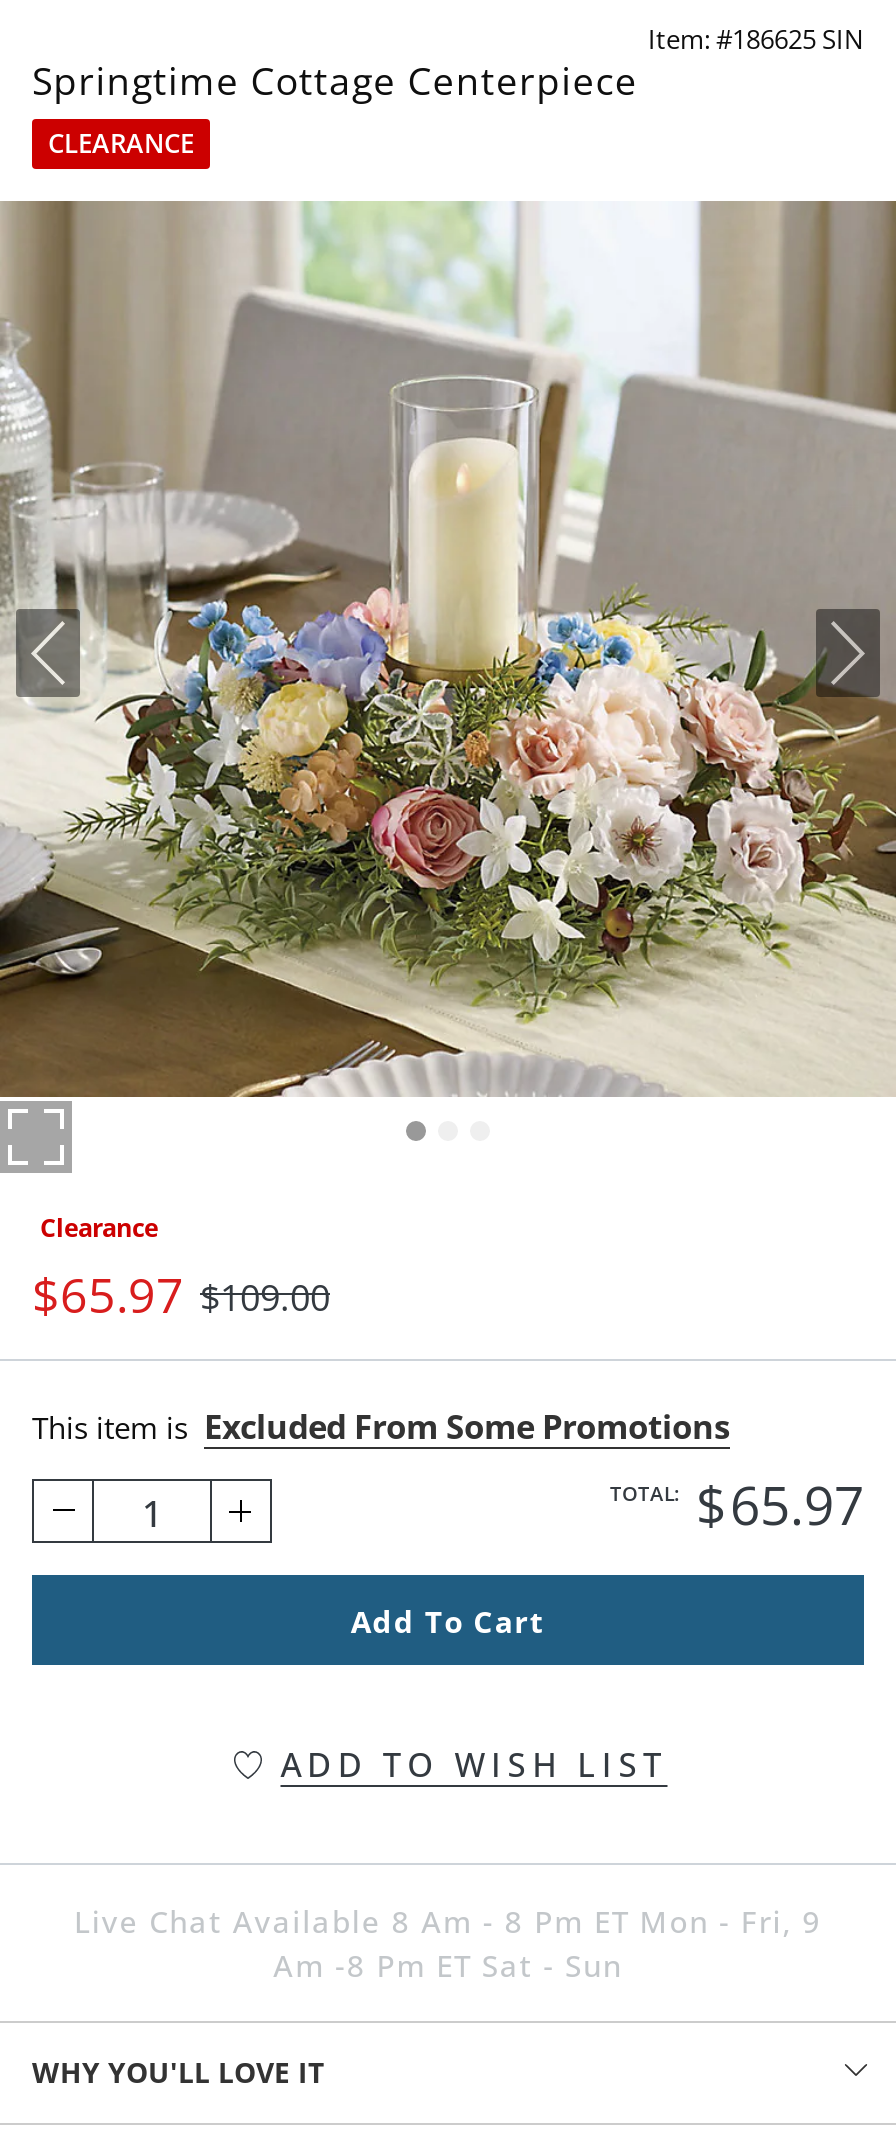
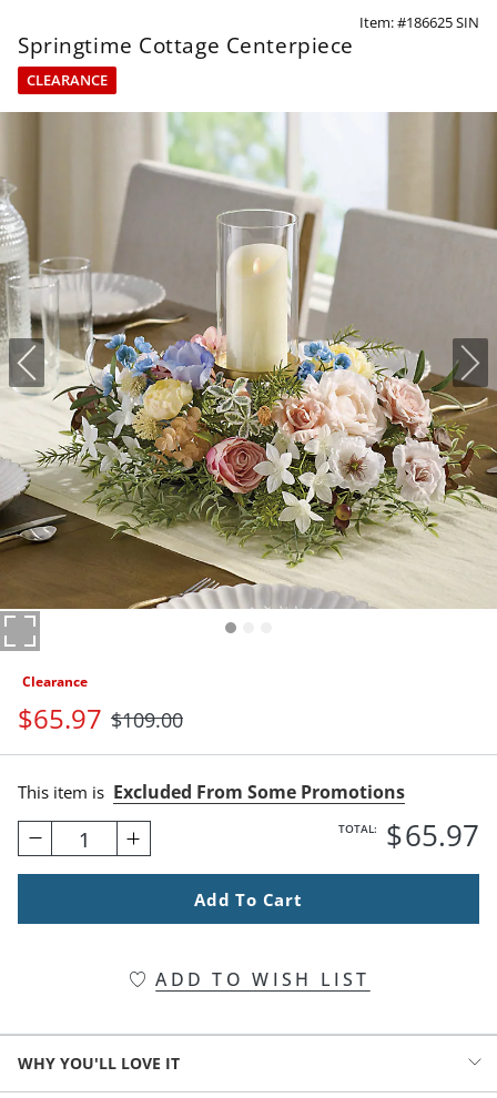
- Live Chat Available 8 Am - 8 Pm ET Mon - Fri, 9
- Am -8 Pm ET Sat - Sun
